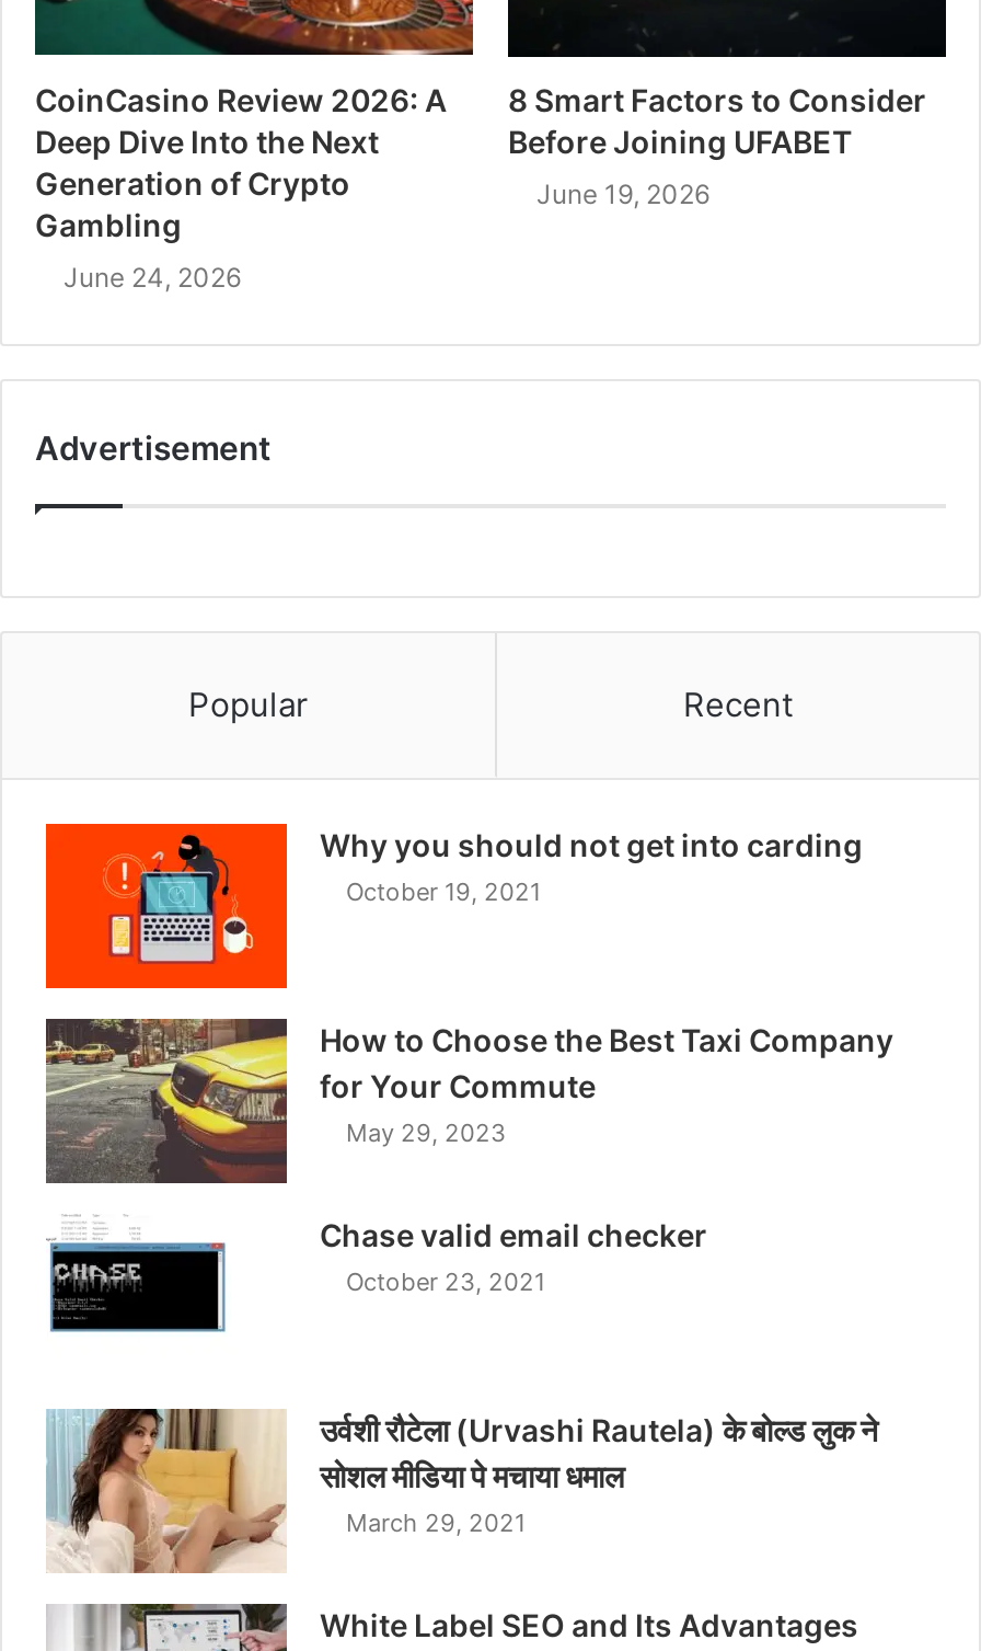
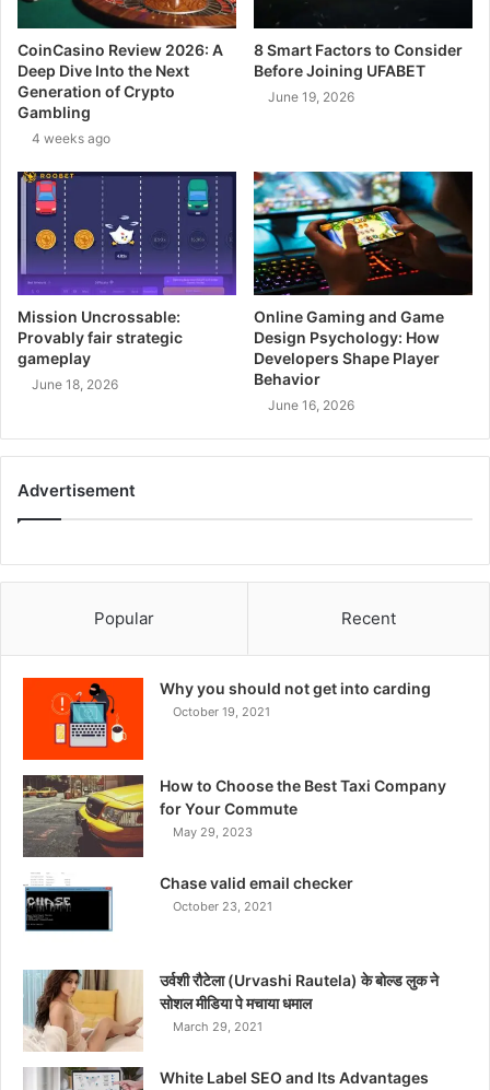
+ [image]
+ Mission Uncrossable:
+ Provably fair strategic
+ gameplay
+ June 18, 2026

+ [image]
+ Online Gaming and Game
+ Design Psychology: How
+ Developers Shape Player
+ Behavior
+ June 16, 2026

- June 24, 2026
+ 4 weeks ago
